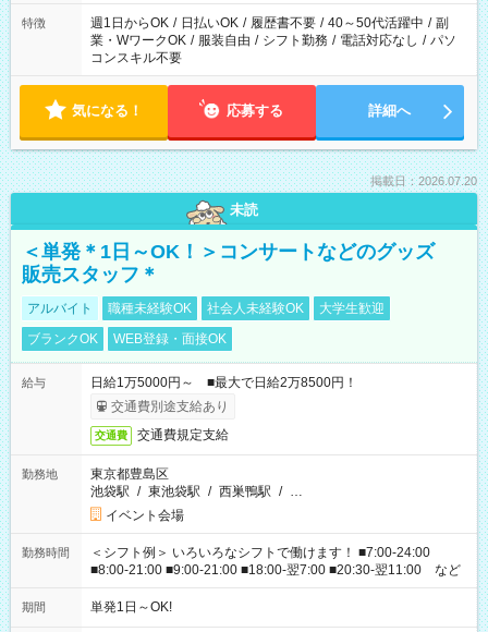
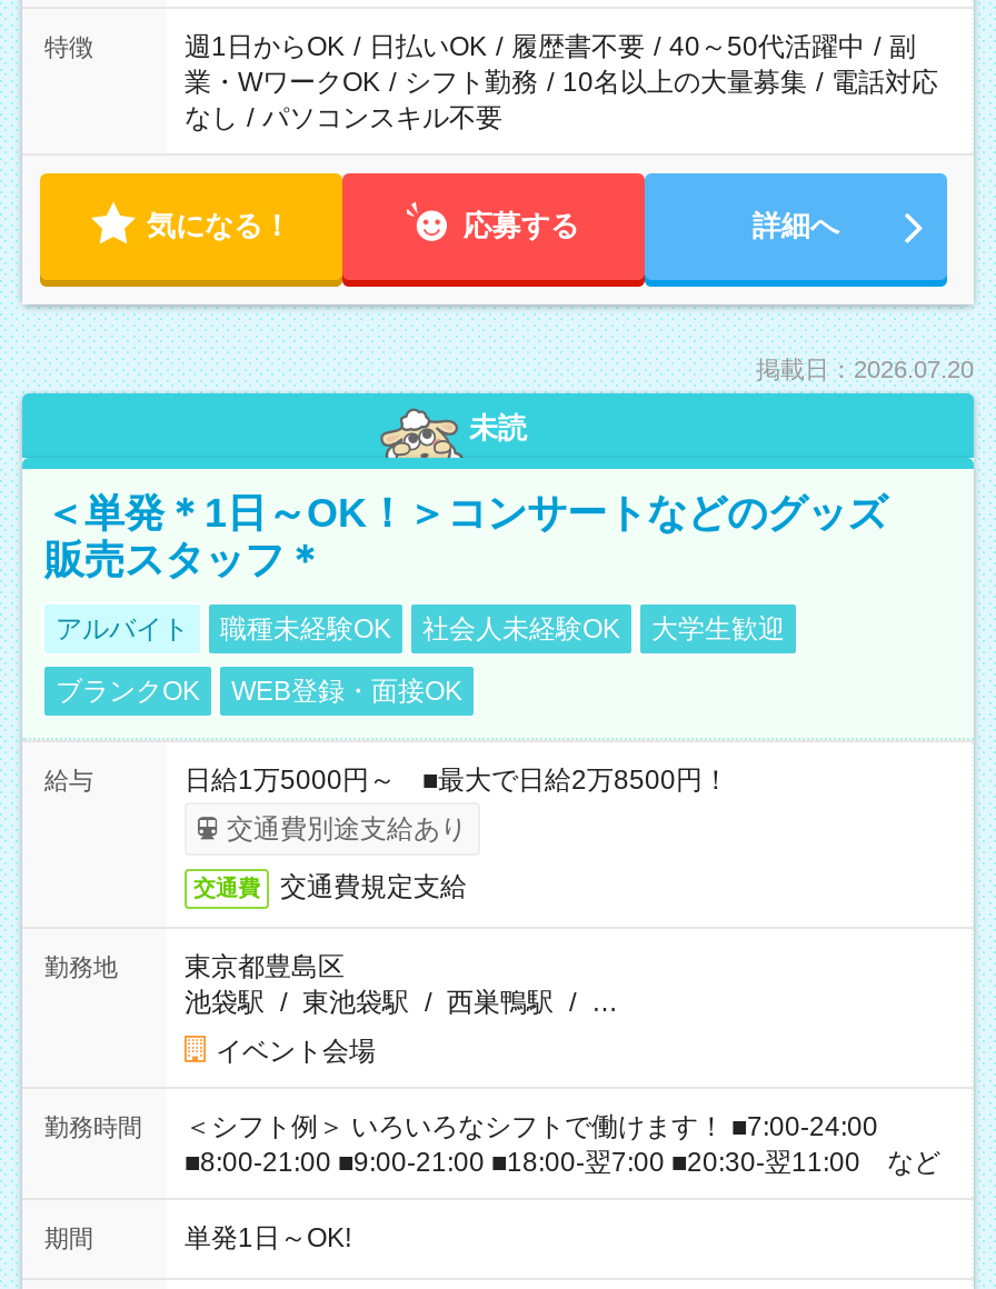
- 業・WワークOK / 服装自由 / シフト勤務 / 電話対応なし / パソ
- コンスキル不要
+ 業・WワークOK / シフト勤務 / 10名以上の大量募集 / 電話対応
+ なし / パソコンスキル不要
